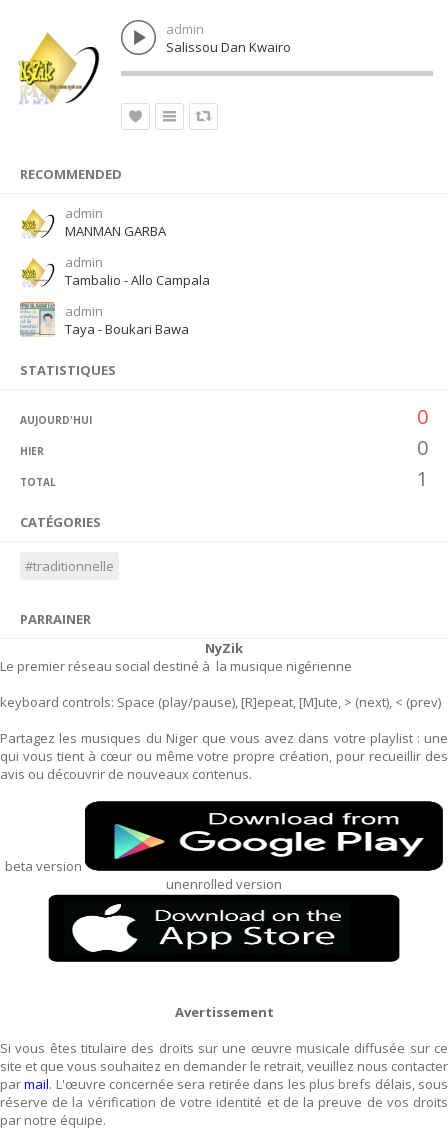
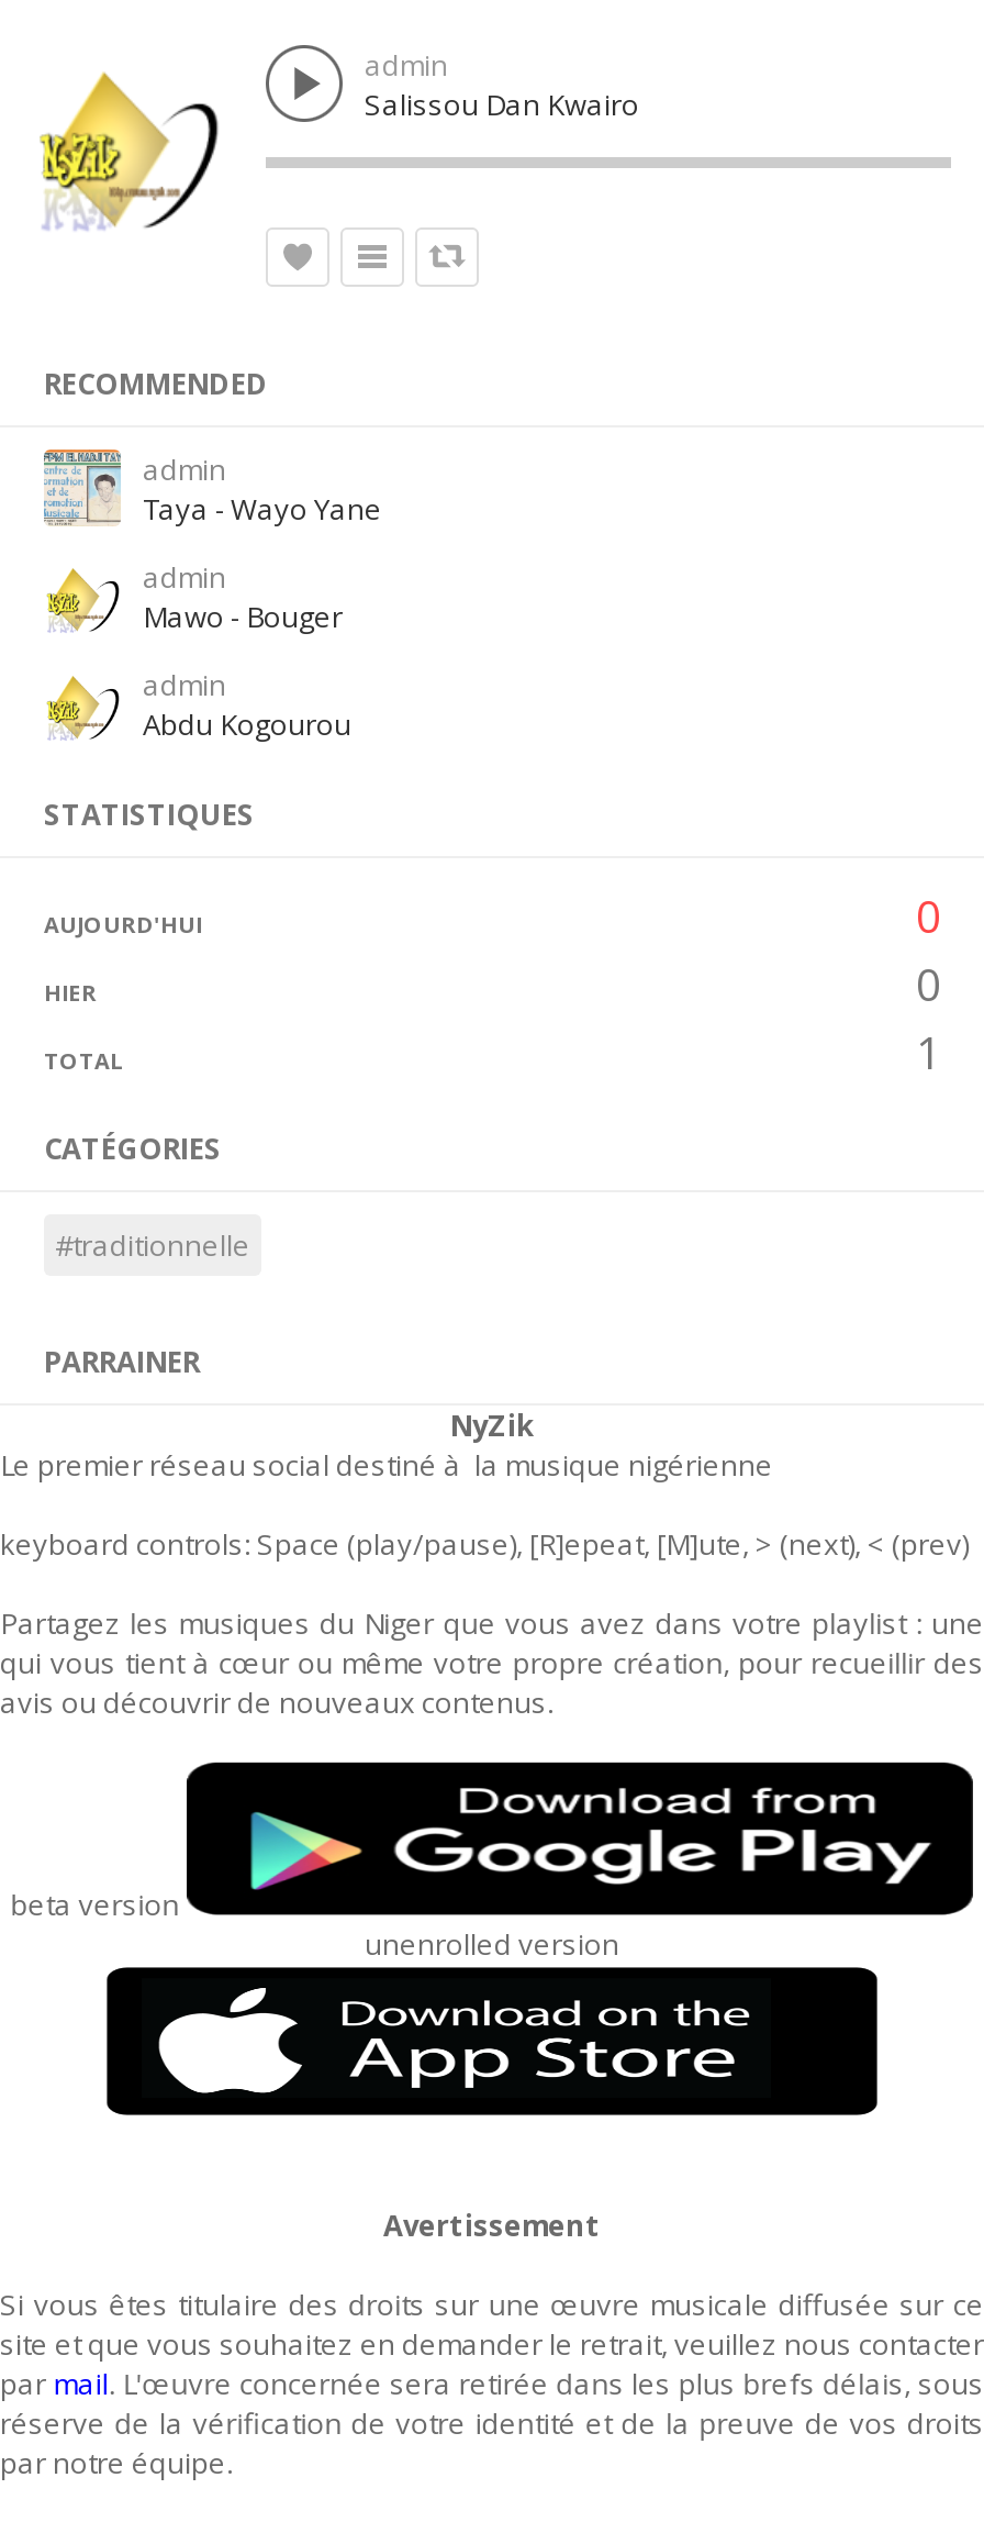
moved down: [image]

- MANMAN GARBA
+ Taya - Wayo Yane

- Tambalio - Allo Campala
+ Mawo - Bouger

moved up: [image]

- Taya - Boukari Bawa
+ Abdu Kogourou
